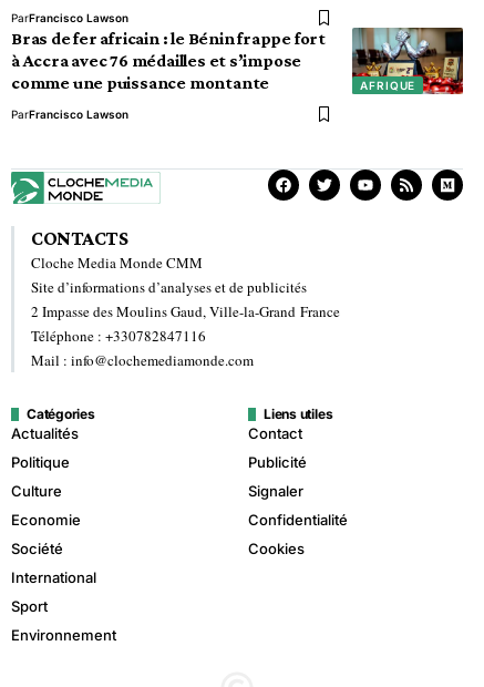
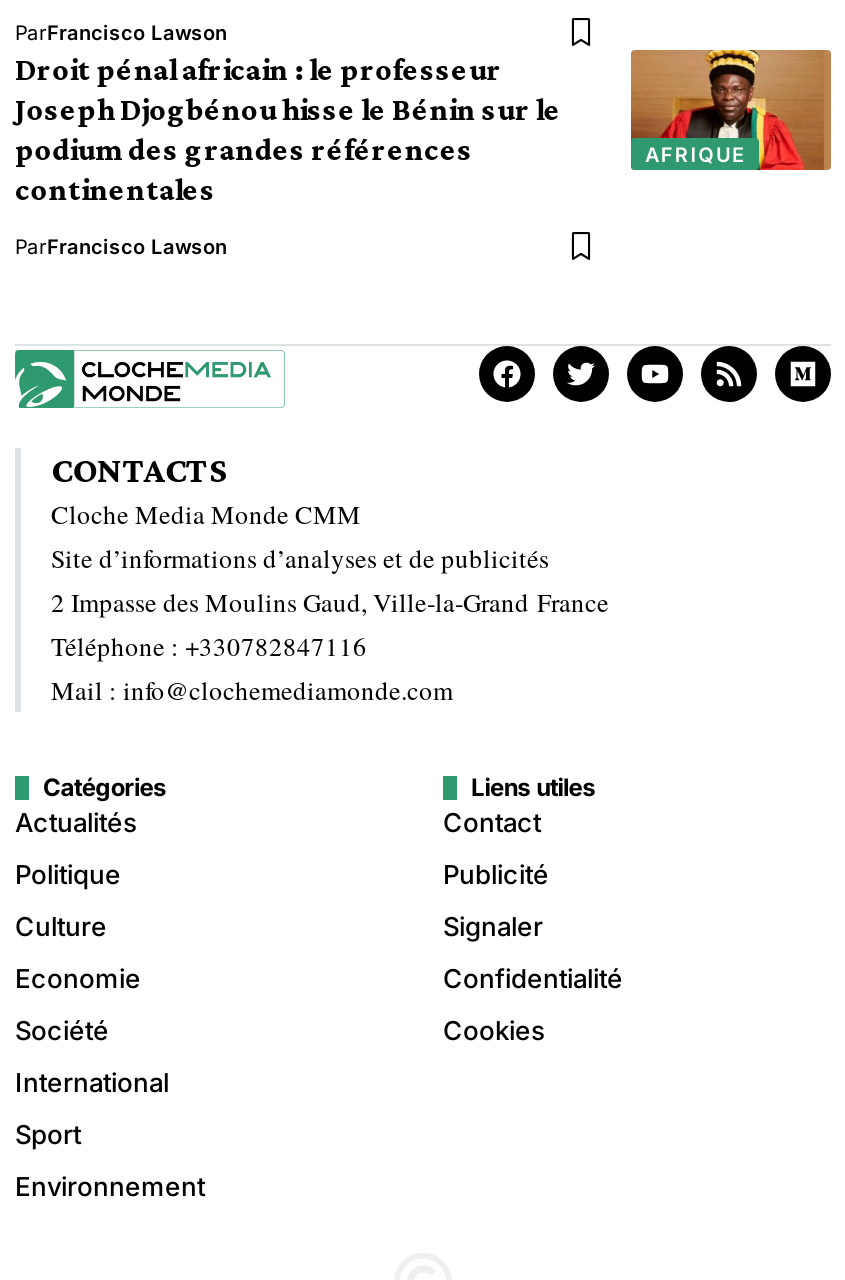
- [image]
- Bras de fer africain : le Bénin frappe fort
- à Accra avec 76 médailles et s’impose
- comme une puissance montante
+ [image]
+ Droit pénal africain : le professeur
+ Joseph Djogbénou hisse le Bénin sur le
+ podium des grandes références
+ continentales
